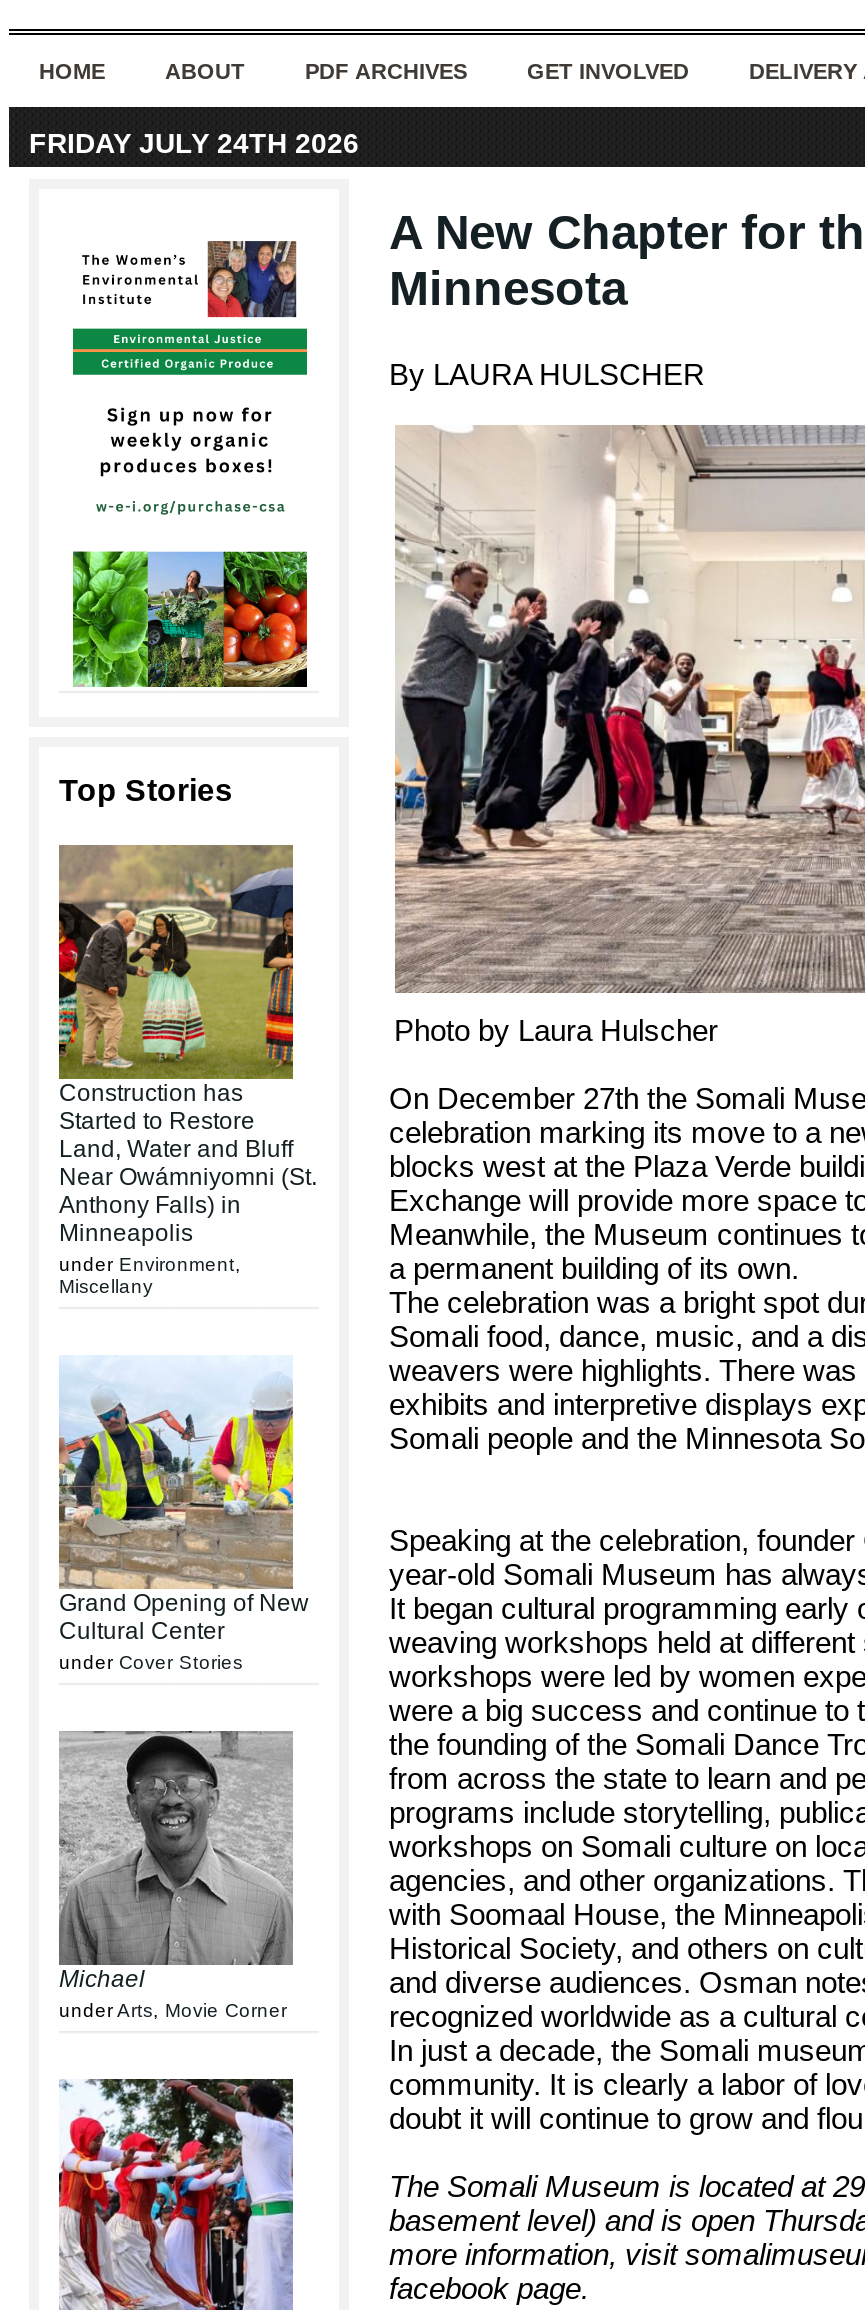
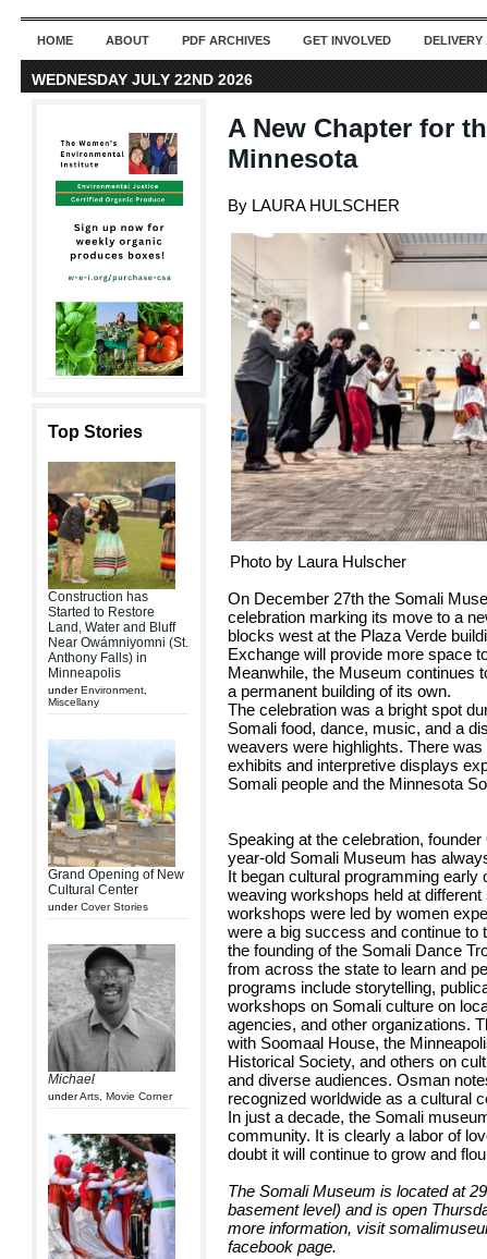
- FRIDAY JULY 24TH 2026
+ WEDNESDAY JULY 22ND 2026
